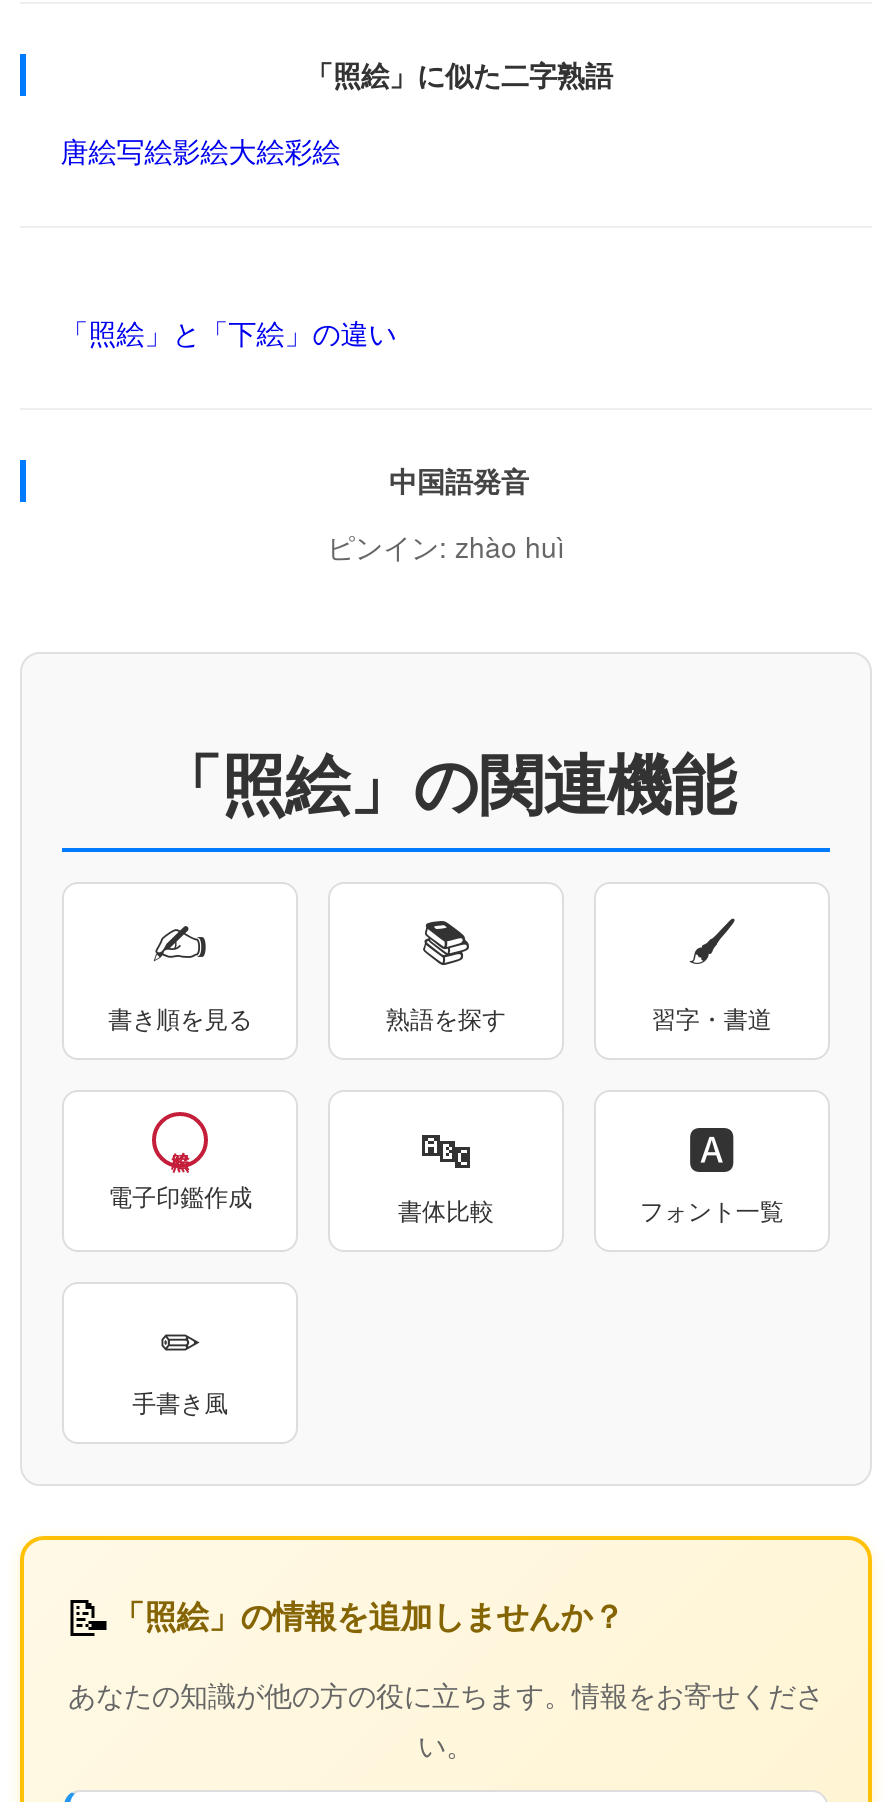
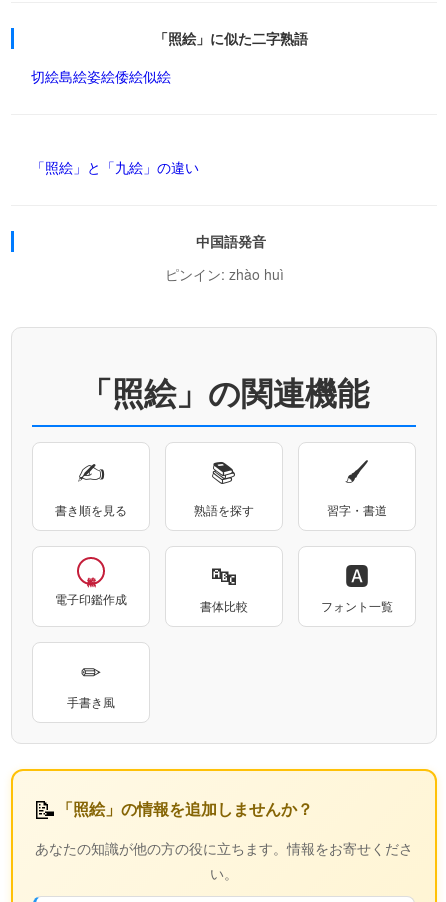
- 唐絵写絵影絵大絵彩絵
+ 切絵島絵姿絵倭絵似絵

- 「照絵」と「下絵」の違い
+ 「照絵」と「九絵」の違い
